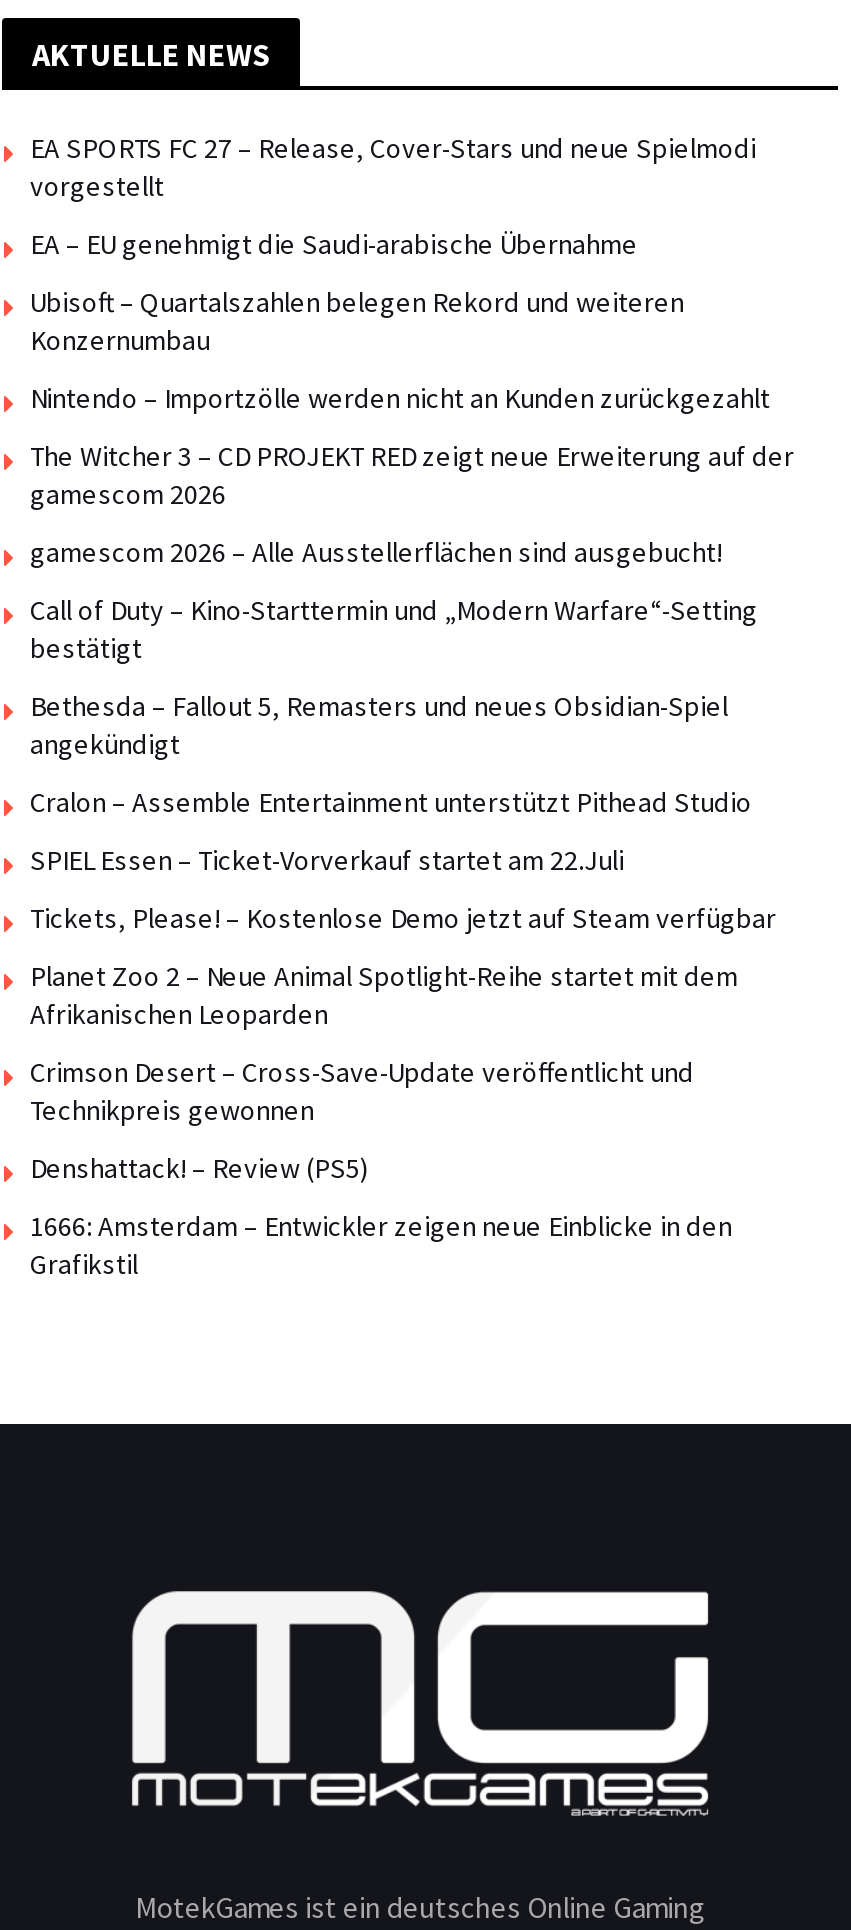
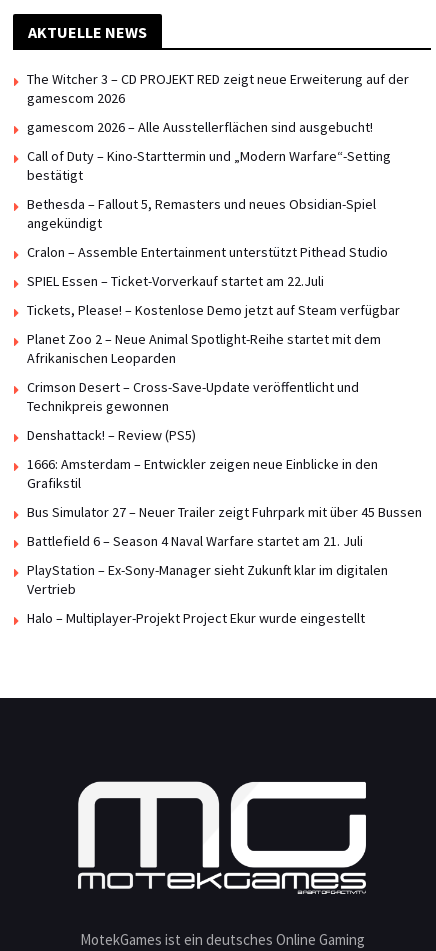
- EA SPORTS FC 27 – Release, Cover-Stars und neue Spielmodi
- vorgestellt
- EA – EU genehmigt die Saudi-arabische Übernahme
- Ubisoft – Quartalszahlen belegen Rekord und weiteren
- Konzernumbau
- Nintendo – Importzölle werden nicht an Kunden zurückgezahlt

moved up: The Witcher 3 – CD PROJEKT RED zeigt neue Erweiterung auf der | gamescom 2026 | gamescom 2026 – Alle Ausstellerflächen sind ausgebucht! | ... | 1666: Amsterdam – Entwickler zeigen neue Einblicke in den | Grafikstil

+ Bus Simulator 27 – Neuer Trailer zeigt Fuhrpark mit über 45 Bussen
+ Battlefield 6 – Season 4 Naval Warfare startet am 21. Juli
+ PlayStation – Ex-Sony-Manager sieht Zukunft klar im digitalen
+ Vertrieb
+ Halo – Multiplayer-Projekt Project Ekur wurde eingestellt
